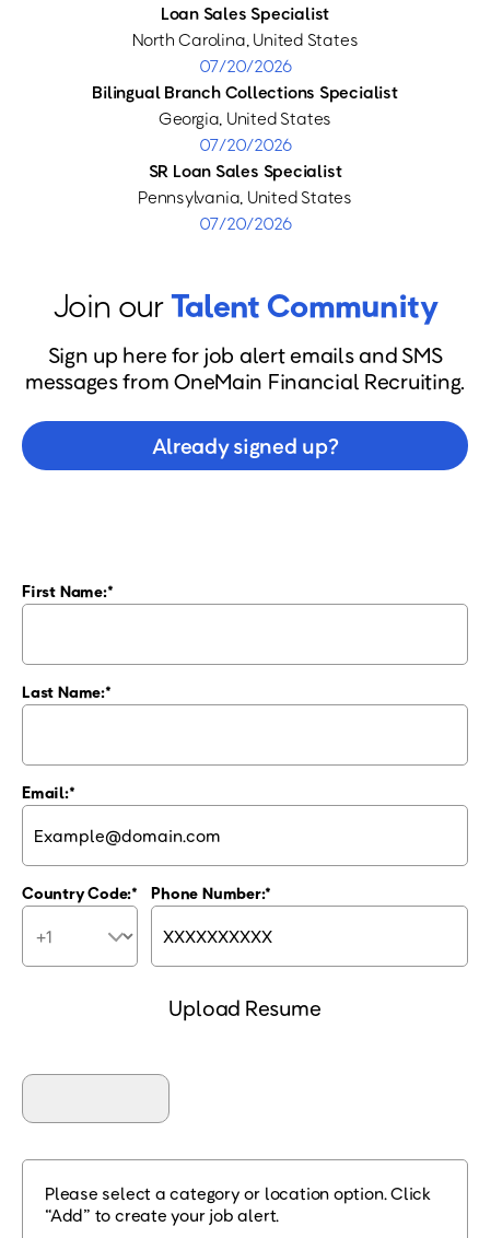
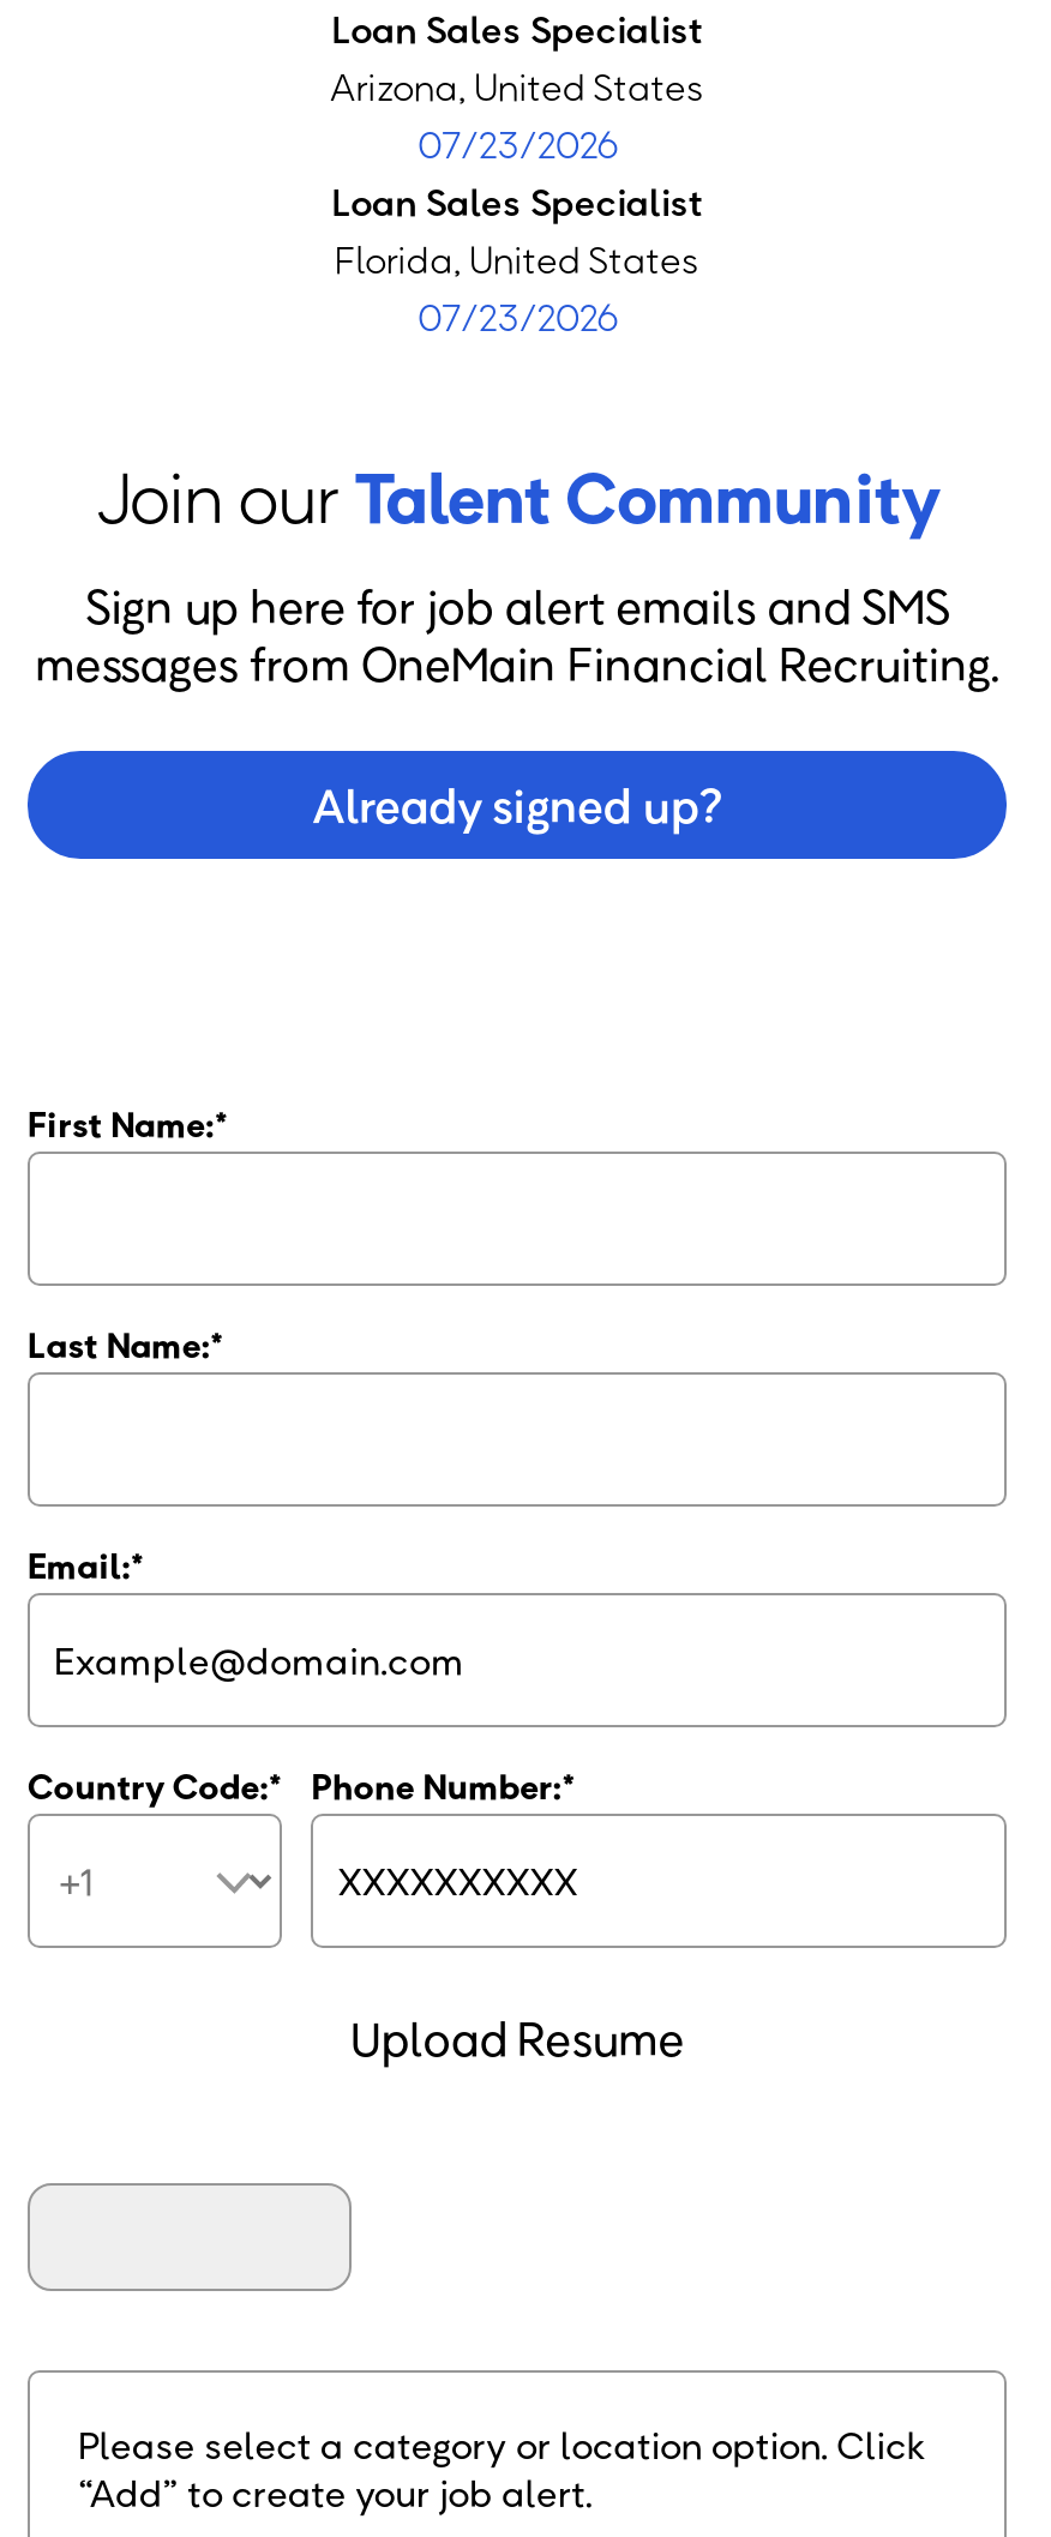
- North Carolina, United States
- 07/20/2026
- Bilingual Branch Collections Specialist
- Georgia, United States
- 07/20/2026
- SR Loan Sales Specialist
- Pennsylvania, United States
- 07/20/2026
+ Arizona, United States
+ 07/23/2026
+ Loan Sales Specialist
+ Florida, United States
+ 07/23/2026
